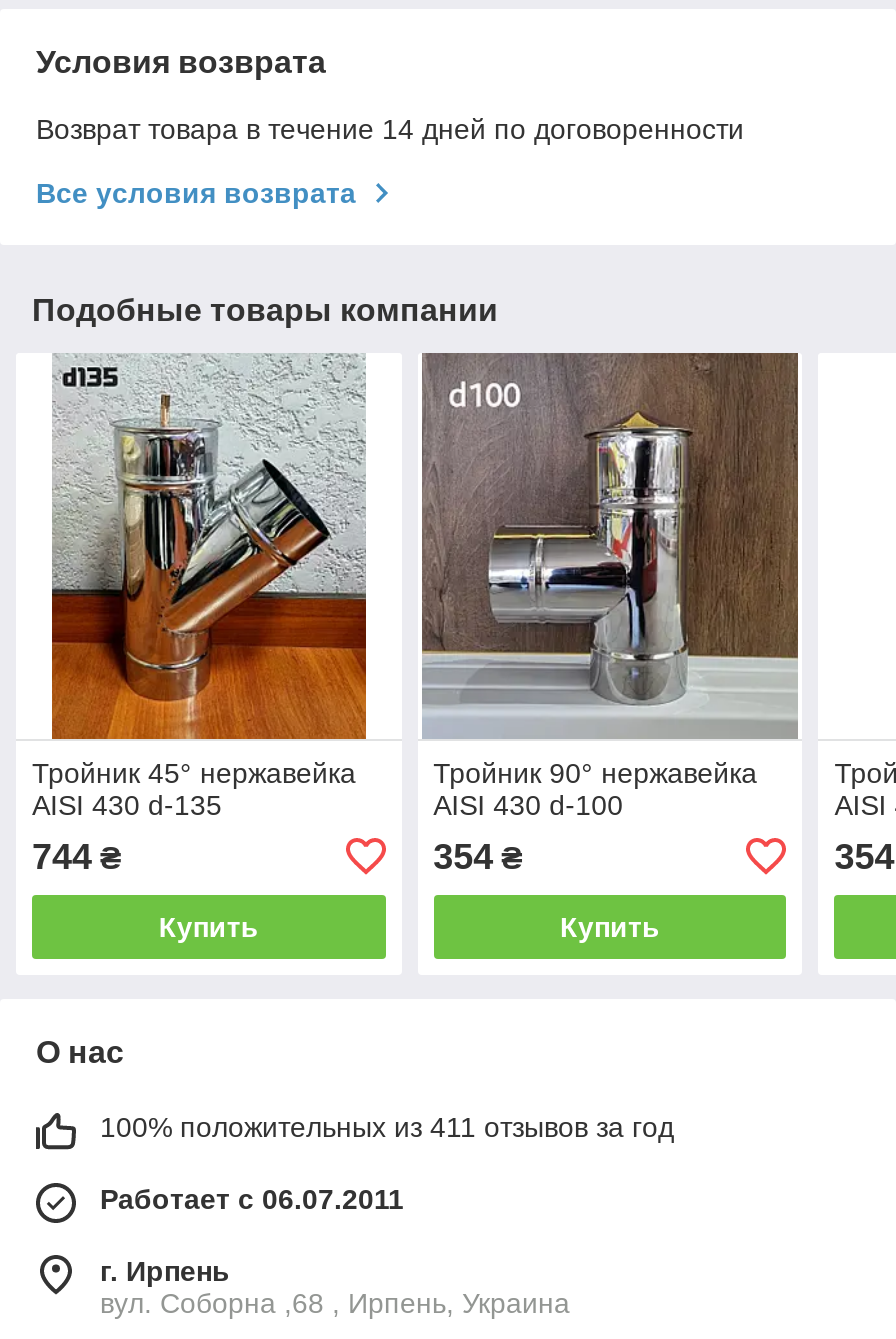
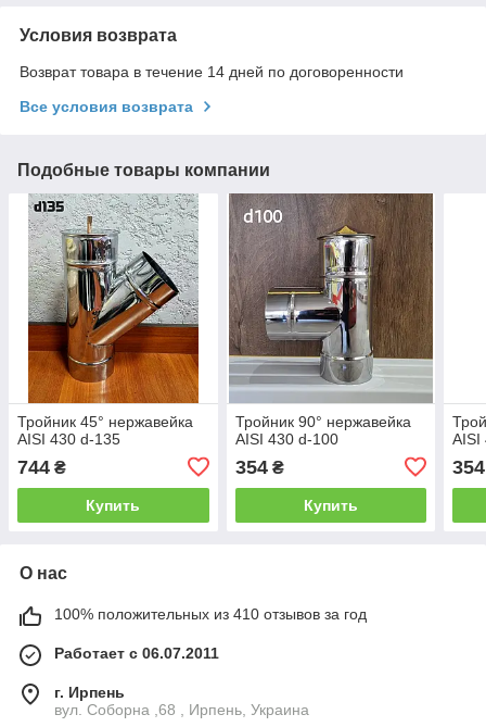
- 100% положительных из 411 отзывов за год
+ 100% положительных из 410 отзывов за год
